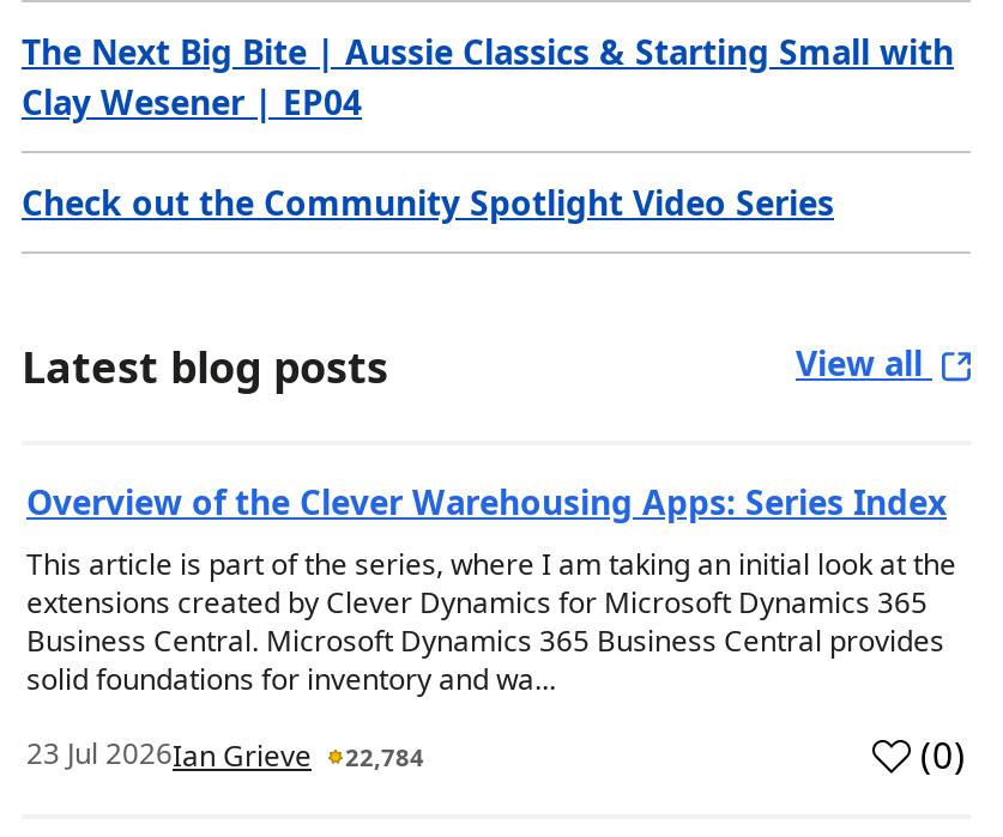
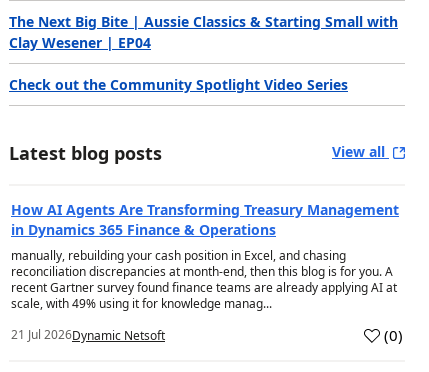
- Overview of the Clever Warehousing Apps: Series Index
- This article is part of the series, where I am taking an initial look at the
- extensions created by Clever Dynamics for Microsoft Dynamics 365
- Business Central. Microsoft Dynamics 365 Business Central provides
- solid foundations for inventory and wa...
+ How AI Agents Are Transforming Treasury Management
+ in Dynamics 365 Finance & Operations
+ manually, rebuilding your cash position in Excel, and chasing
+ reconciliation discrepancies at month-end, then this blog is for you. A
+ recent Gartner survey found finance teams are already applying AI at
+ scale, with 49% using it for knowledge manag...

- 23 Jul 2026Ian Grieve
- 22,784
+ 21 Jul 2026Dynamic Netsoft
